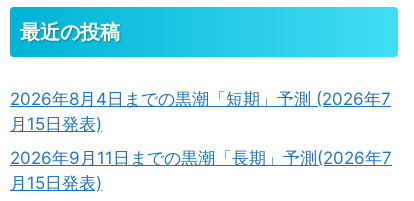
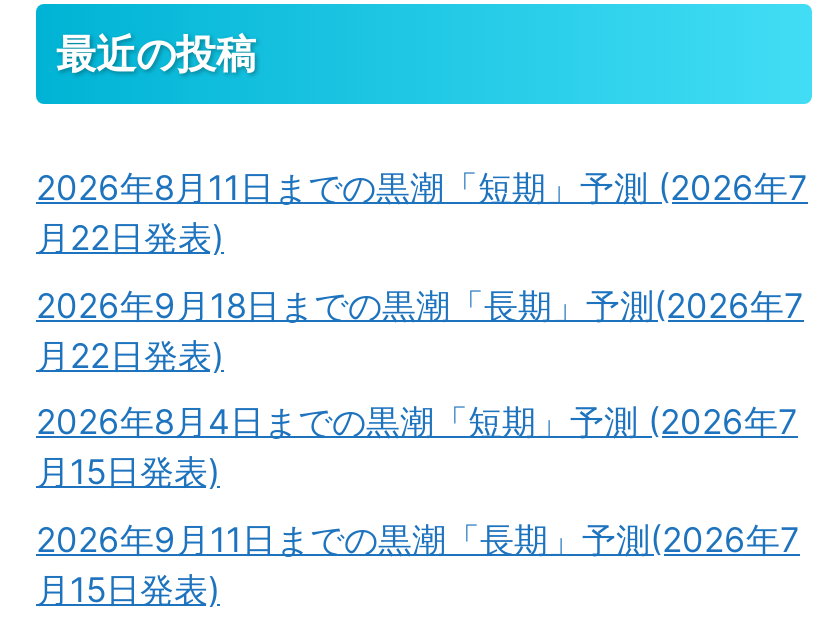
+ 2026年8月11日までの黒潮「短期」予測 (2026年7
+ 月22日発表)
+ 2026年9月18日までの黒潮「長期」予測(2026年7
+ 月22日発表)
